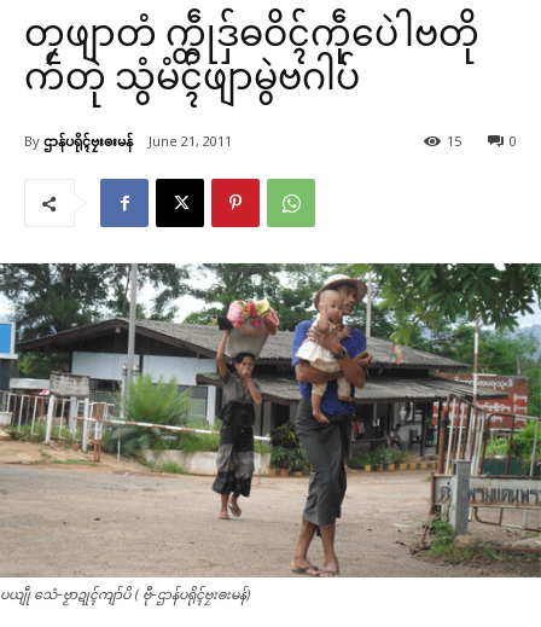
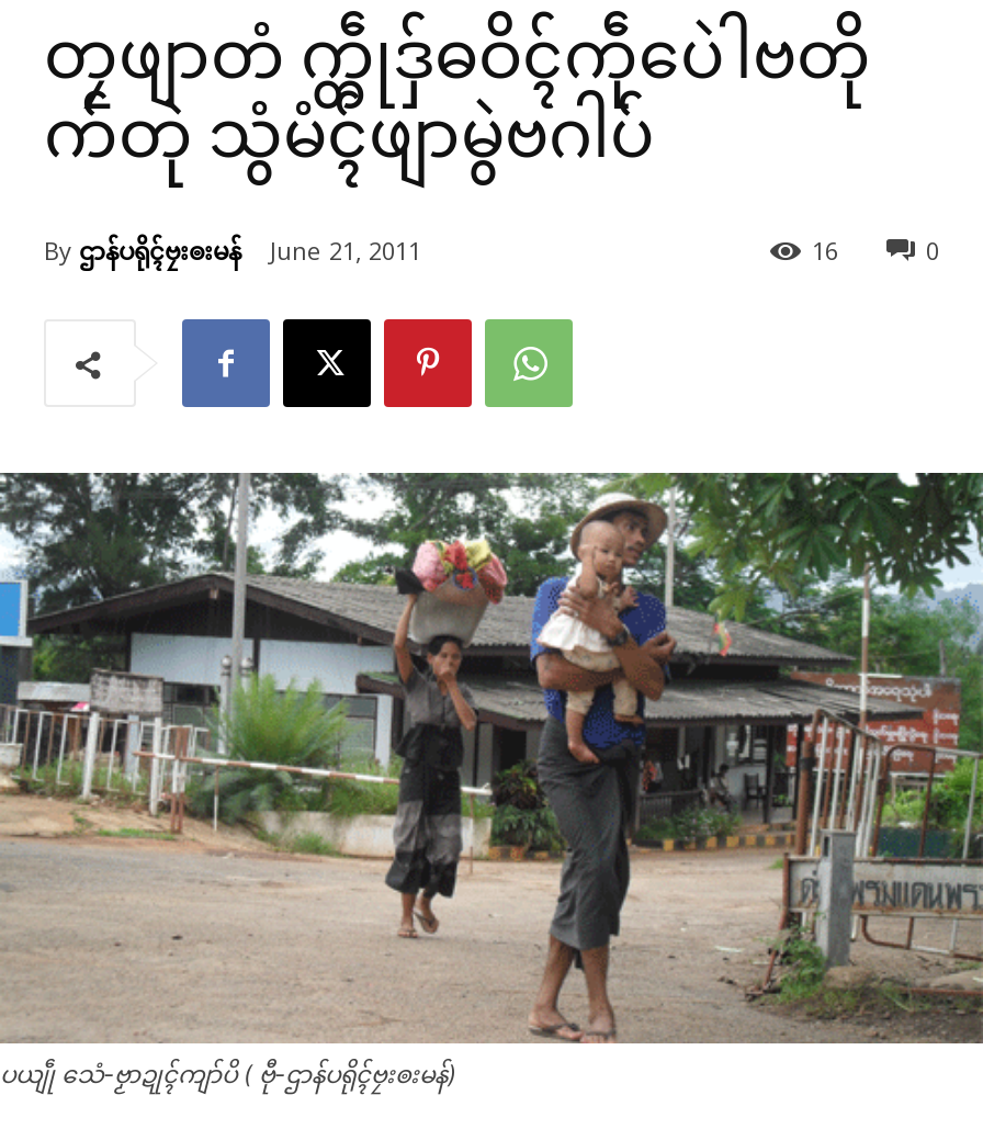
- 15
+ 16
